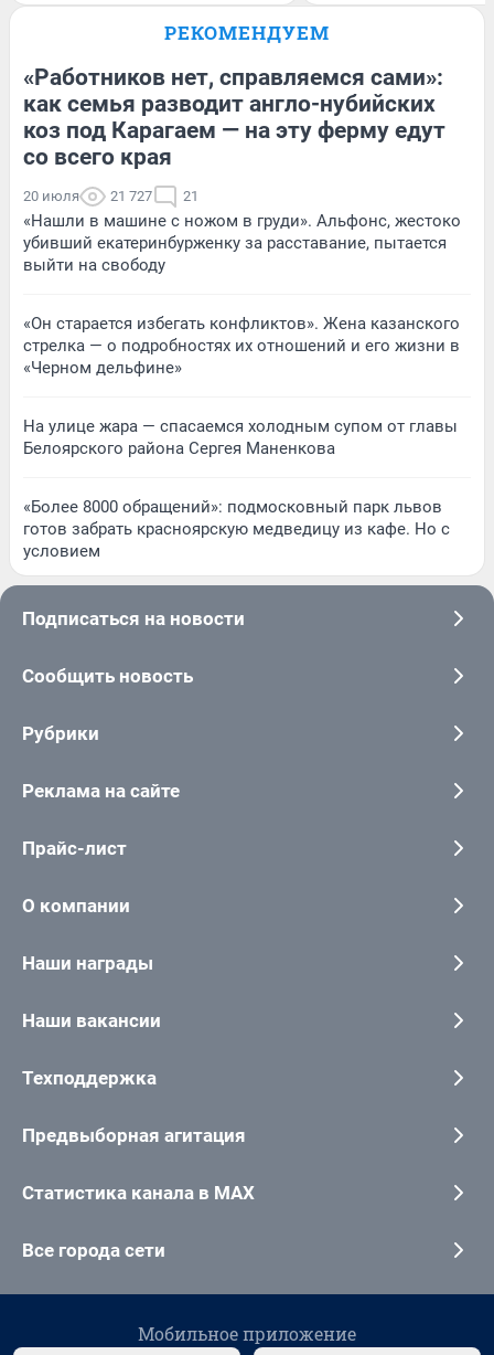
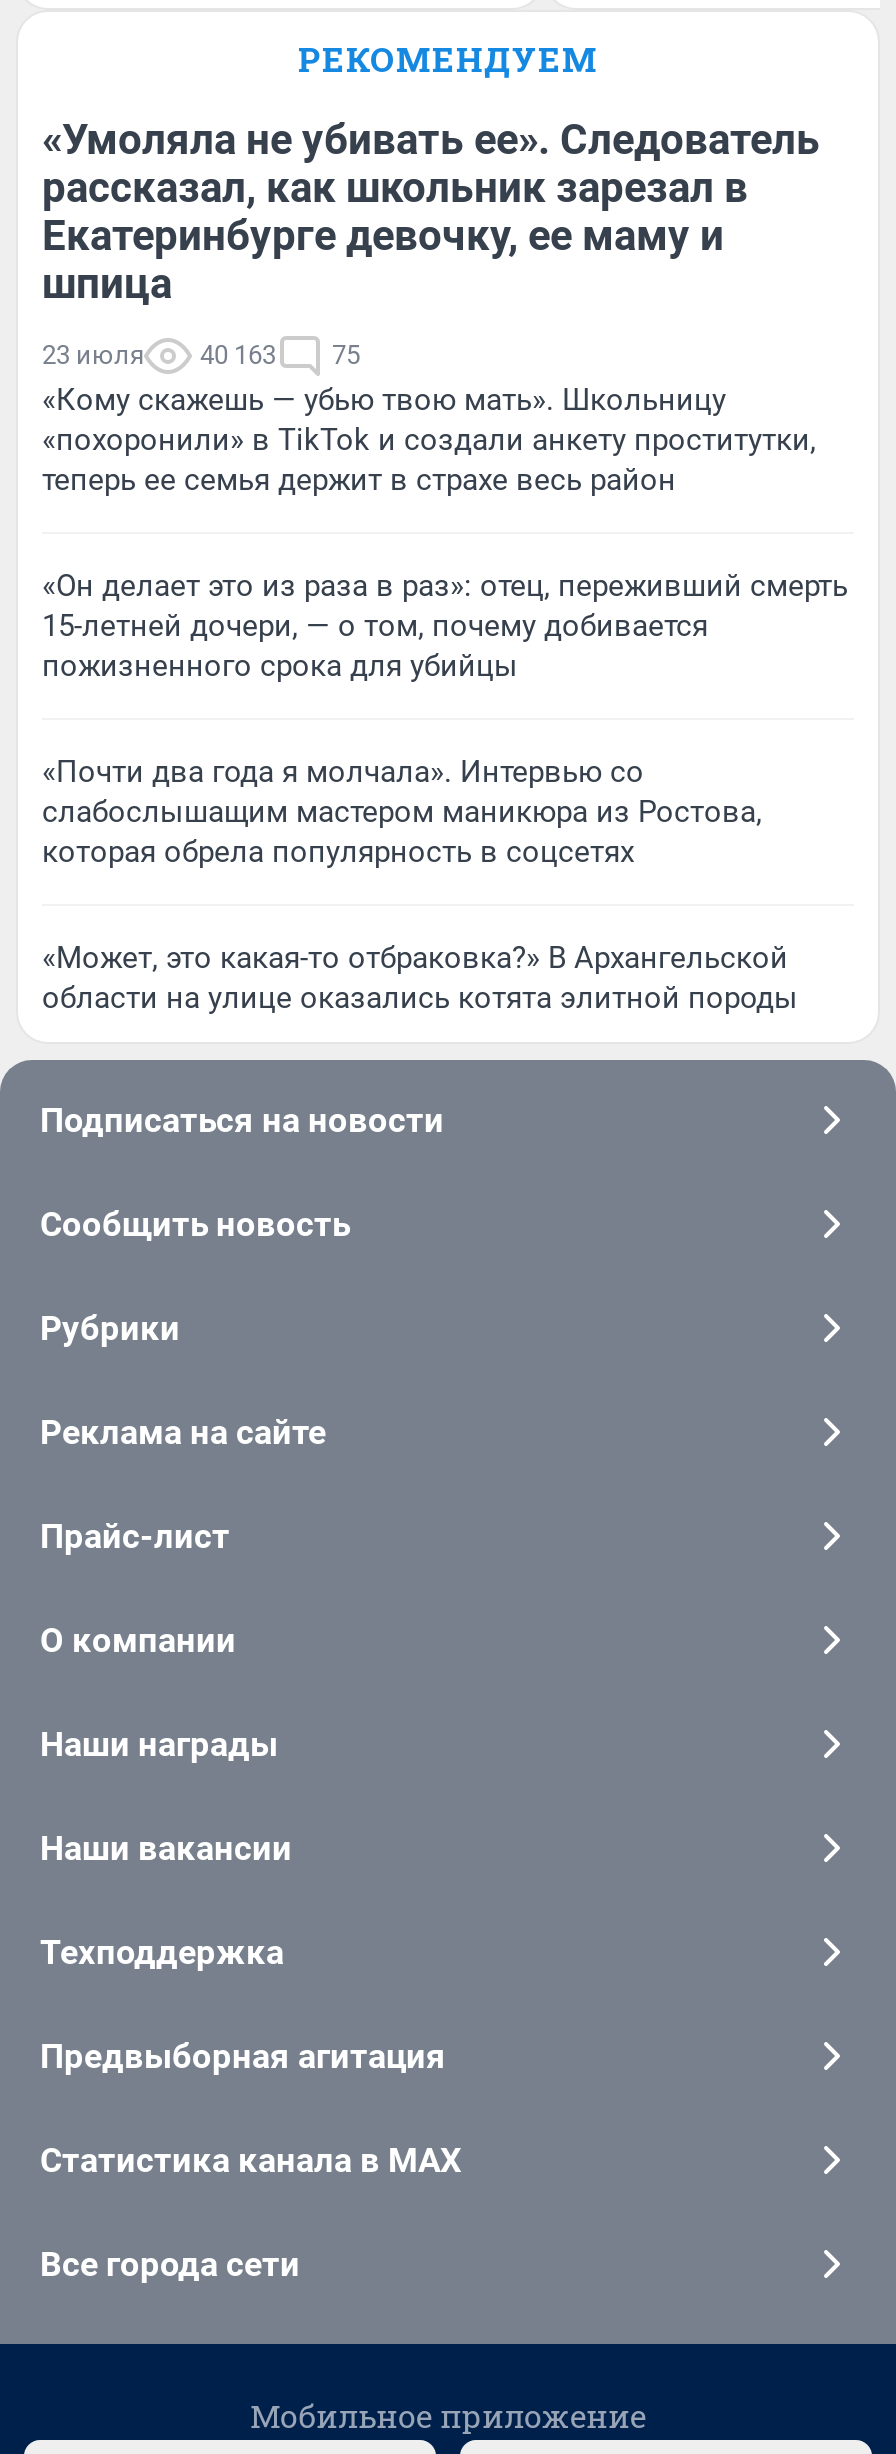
- «Работников нет, справляемся сами»:
- как семья разводит англо-нубийских
- коз под Карагаем — на эту ферму едут
- со всего края
+ «Умоляла не убивать ее». Следователь
+ рассказал, как школьник зарезал в
+ Екатеринбурге девочку, ее маму и
+ шпица

- 20 июля
- 21 727
- 21
- «Нашли в машине с ножом в груди». Альфонс, жестоко
- убивший екатеринбурженку за расставание, пытается
- выйти на свободу
+ 23 июля
+ 40 163
+ 75
+ «Кому скажешь — убью твою мать». Школьницу
+ «похоронили» в TikTok и создали анкету проститутки,
+ теперь ее семья держит в страхе весь район

- «Он старается избегать конфликтов». Жена казанского
- стрелка — о подробностях их отношений и его жизни в
- «Черном дельфине»
+ «Он делает это из раза в раз»: отец, переживший смерть
+ 15-летней дочери, — о том, почему добивается
+ пожизненного срока для убийцы

- На улице жара — спасаемся холодным супом от главы
- Белоярского района Сергея Маненкова
+ «Почти два года я молчала». Интервью со
+ слабослышащим мастером маникюра из Ростова,
+ которая обрела популярность в соцсетях

- «Более 8000 обращений»: подмосковный парк львов
- готов забрать красноярскую медведицу из кафе. Но с
- условием
+ «Может, это какая-то отбраковка?» В Архангельской
+ области на улице оказались котята элитной породы
